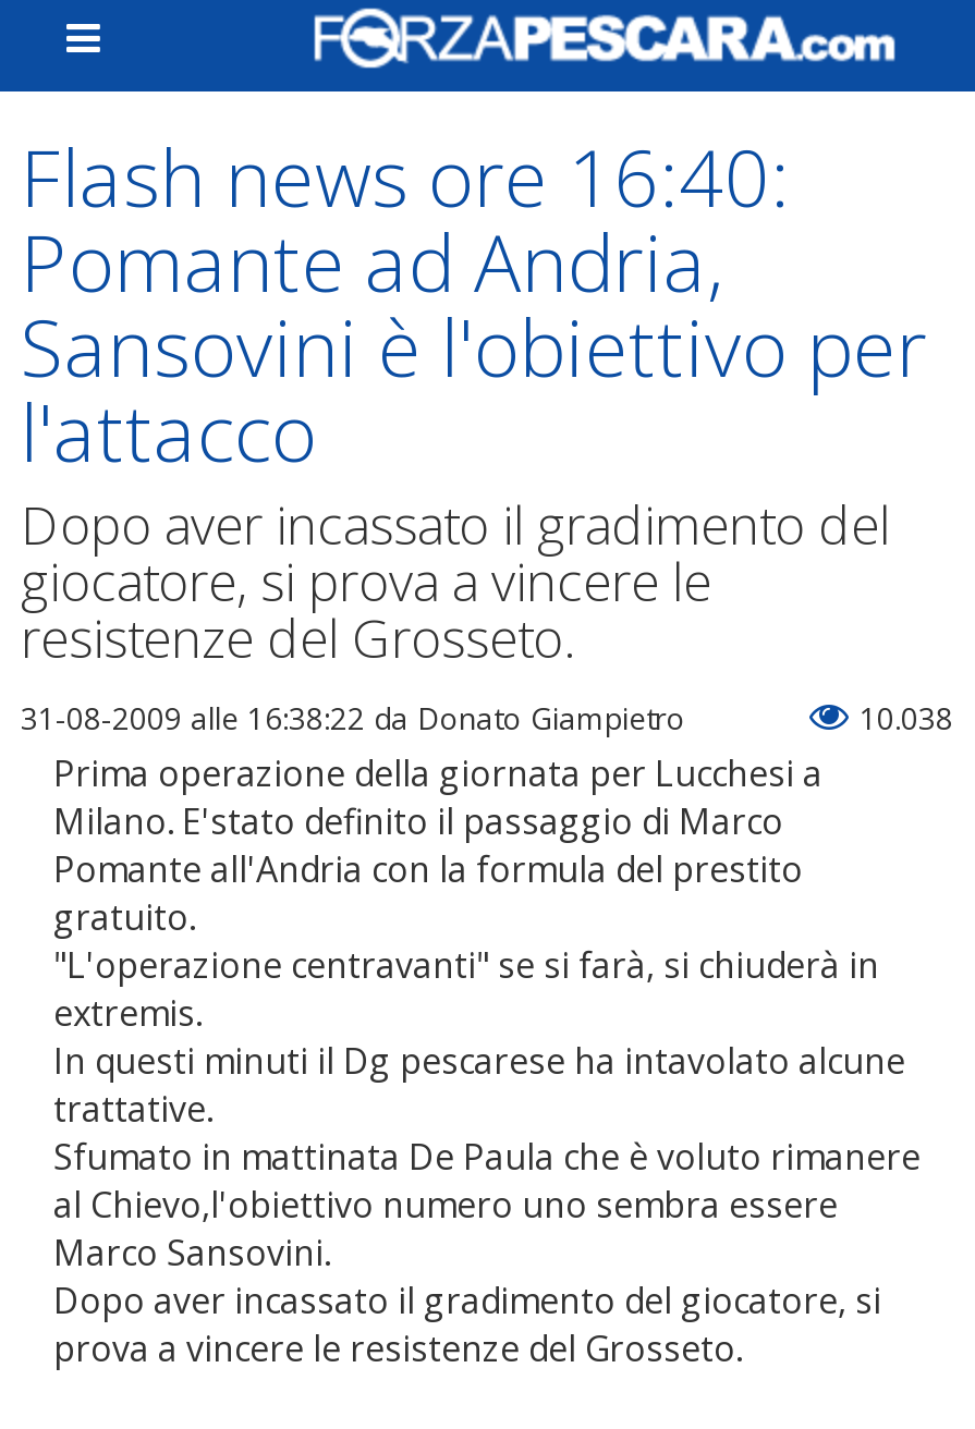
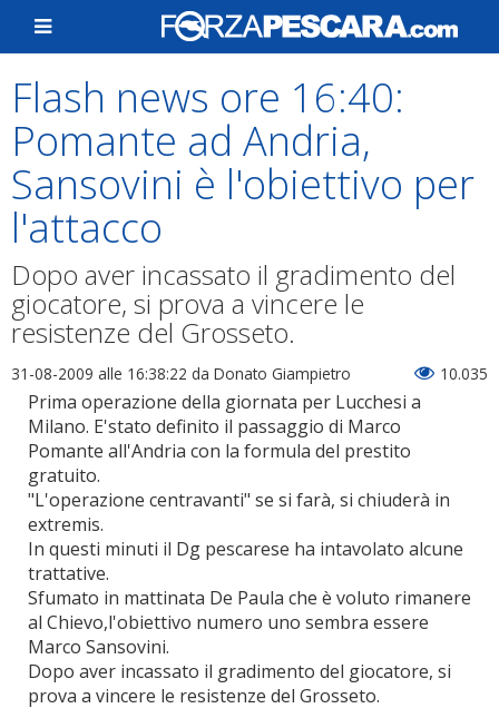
- 10.038
+ 10.035
